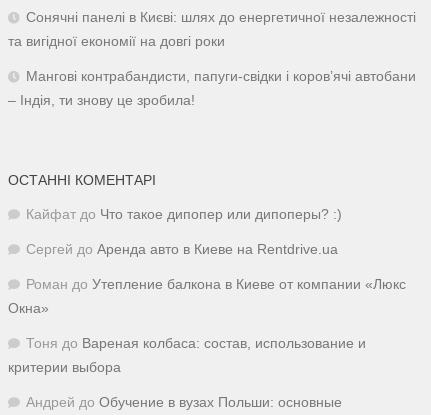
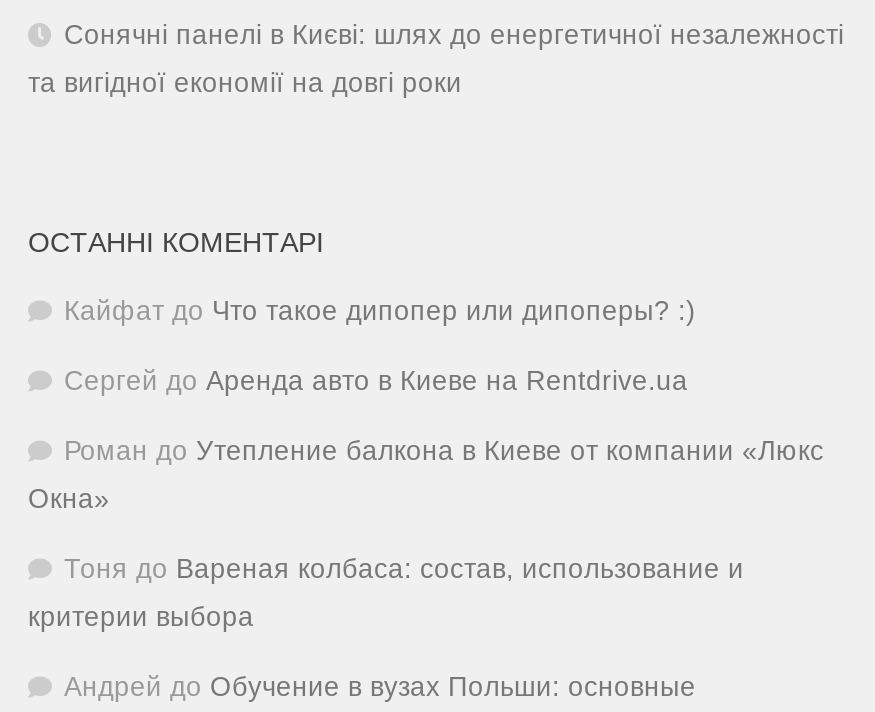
- Мангові контрабандисти, папуги-свідки і коров’ячі автобани
- – Індія, ти знову це зробила!
